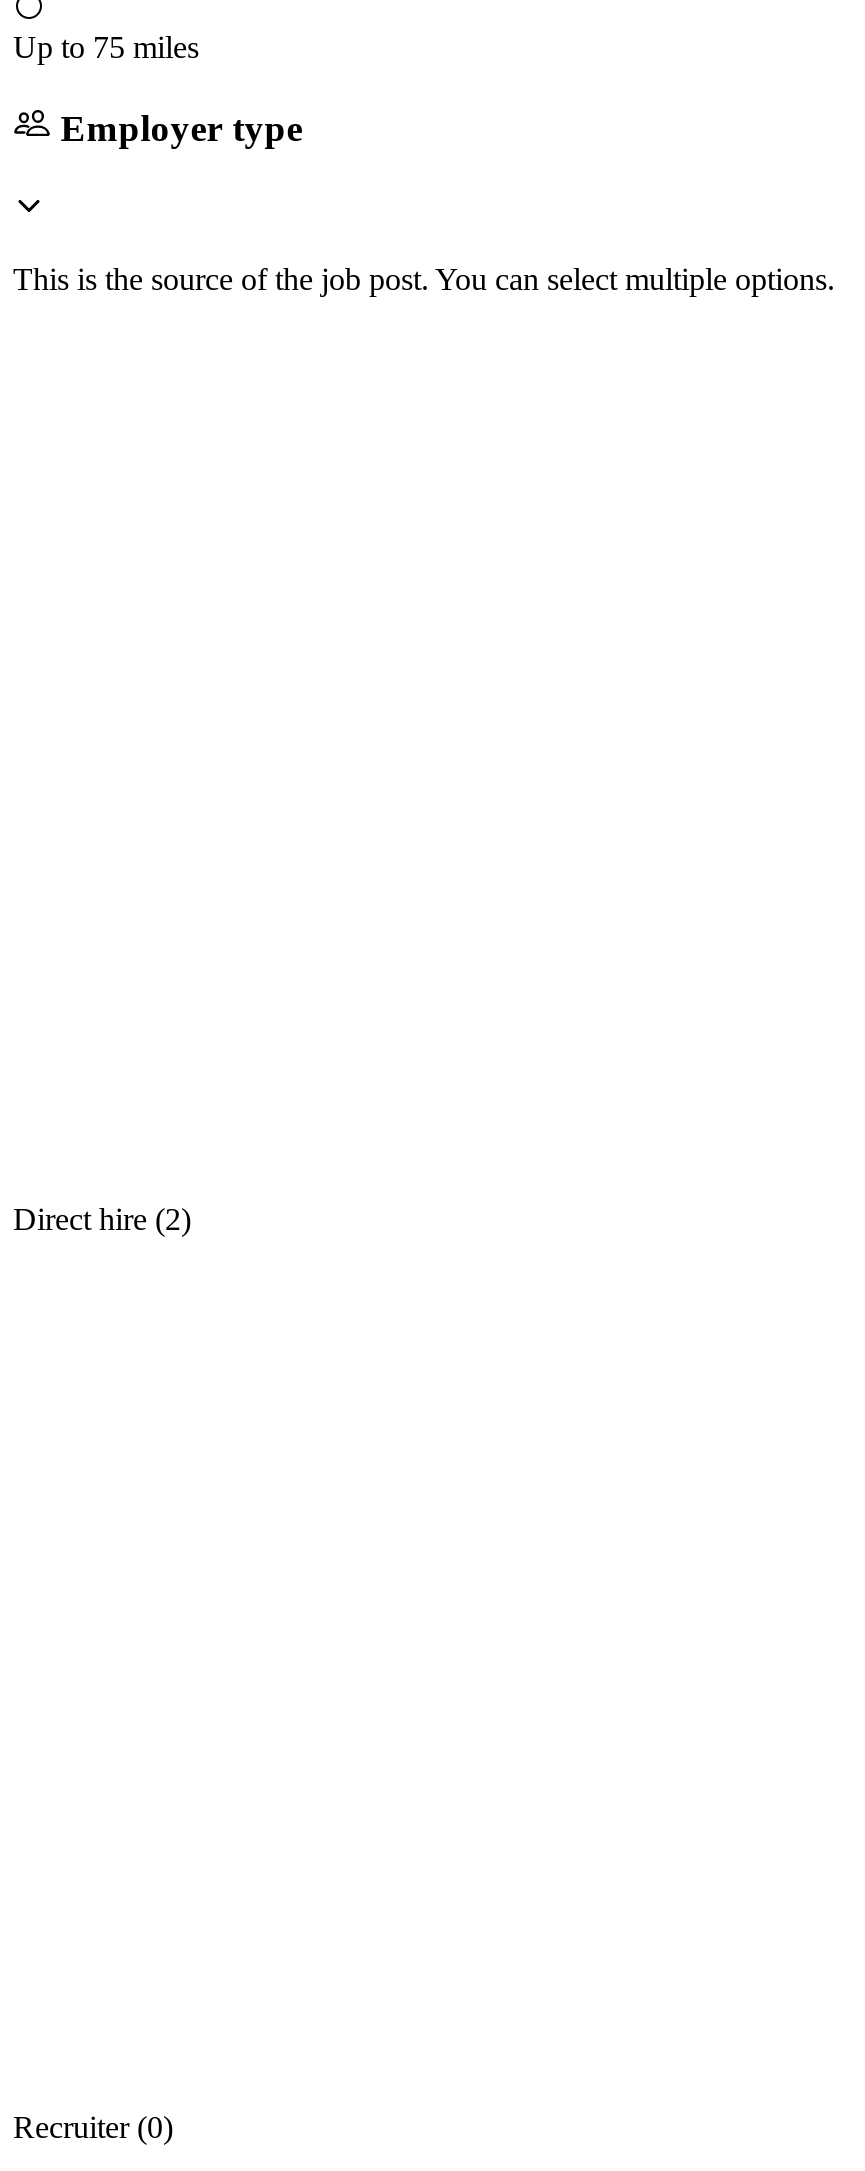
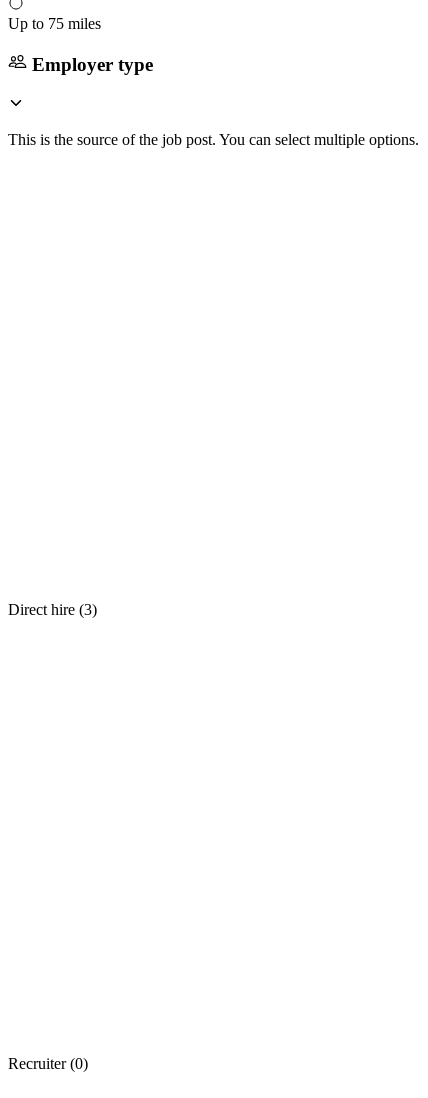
- Direct hire (2)
+ Direct hire (3)
